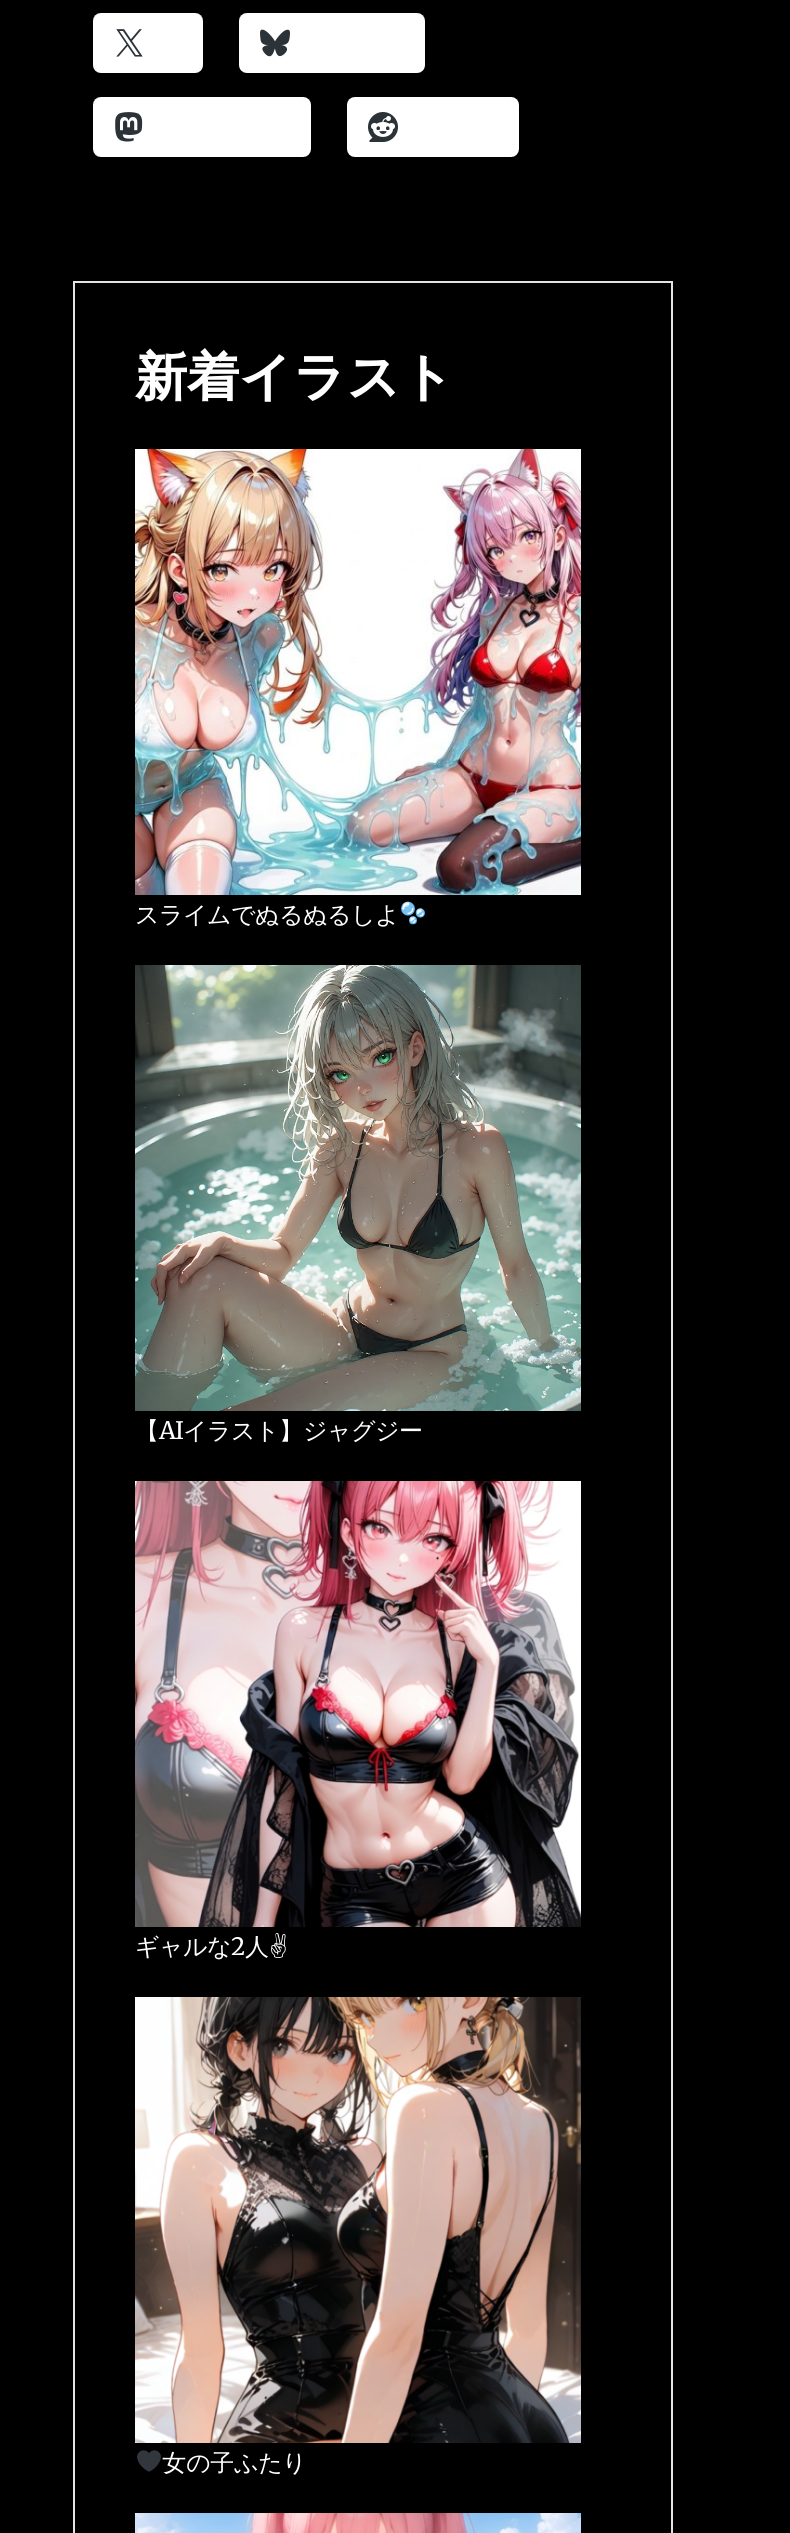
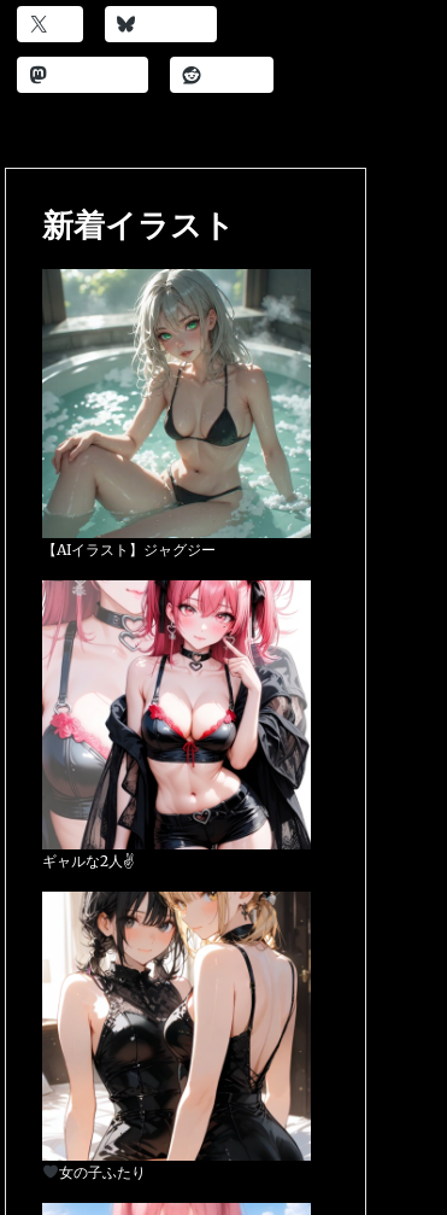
- [image]
- スライムでぬるぬるしよ
